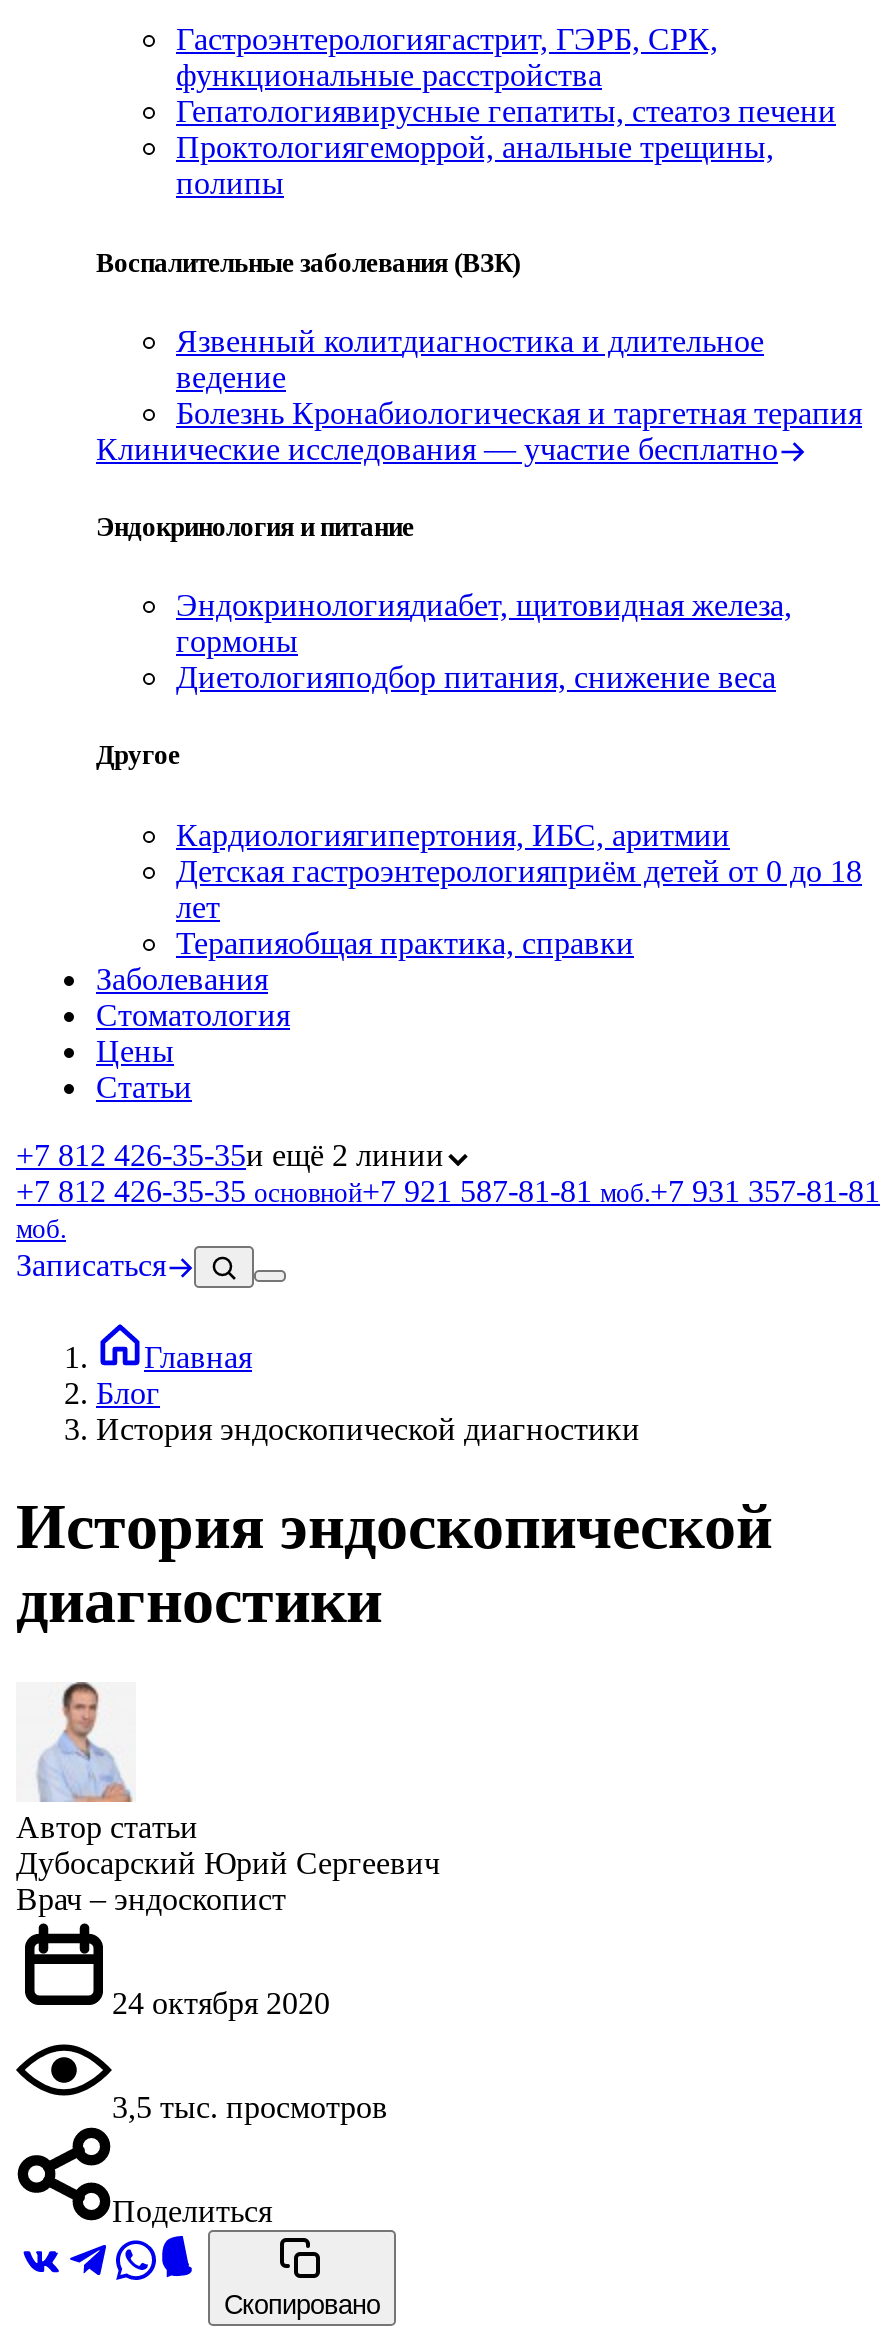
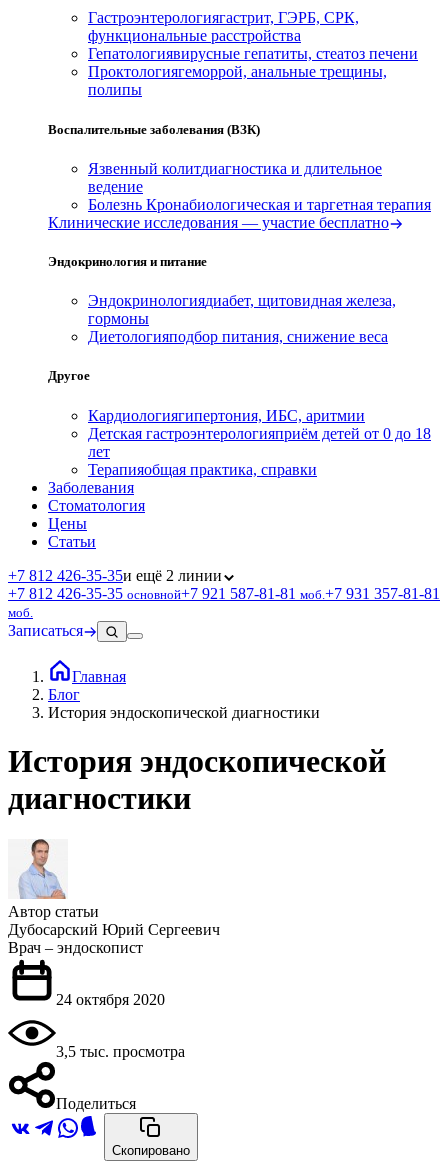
- 3,5 тыс. просмотров
+ 3,5 тыс. просмотра
